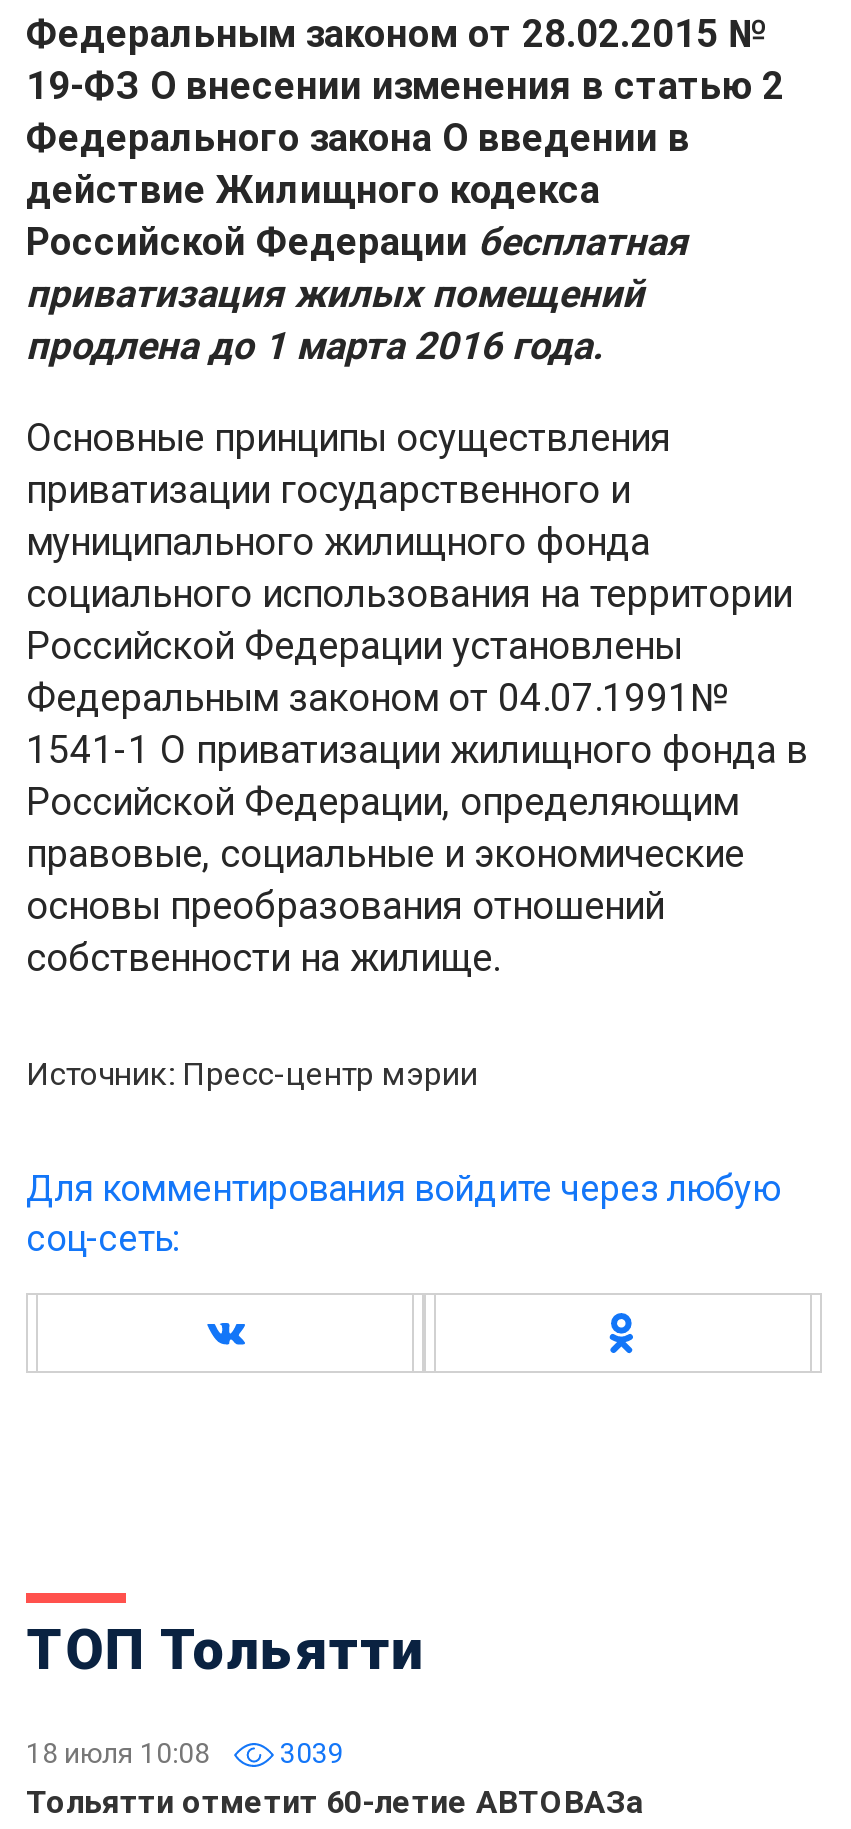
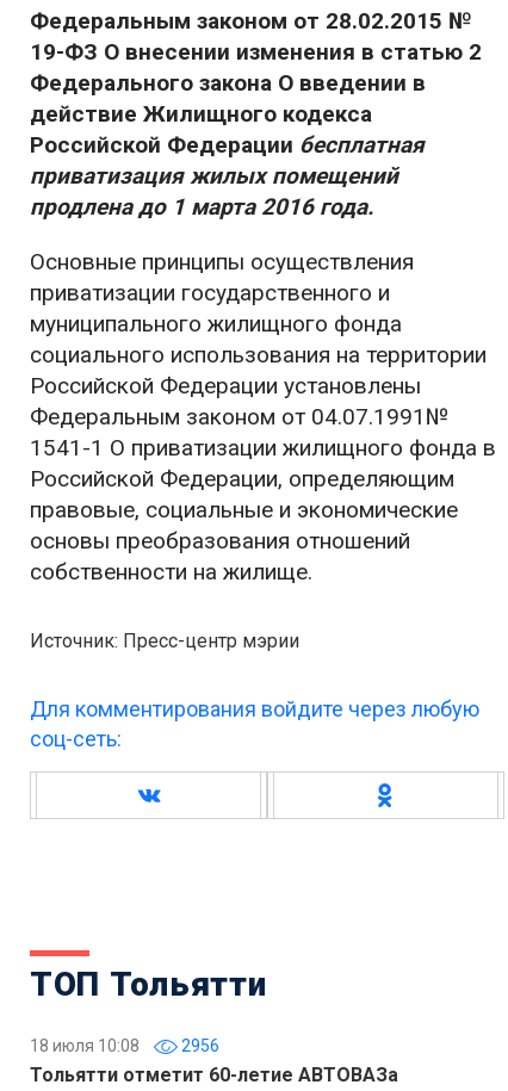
- 18 июля 10:08 3039
+ 18 июля 10:08 2956
